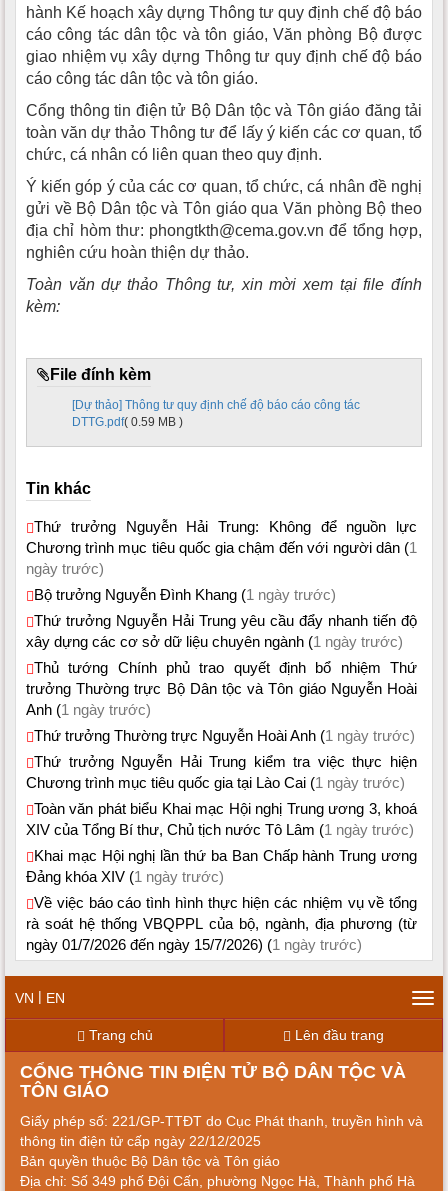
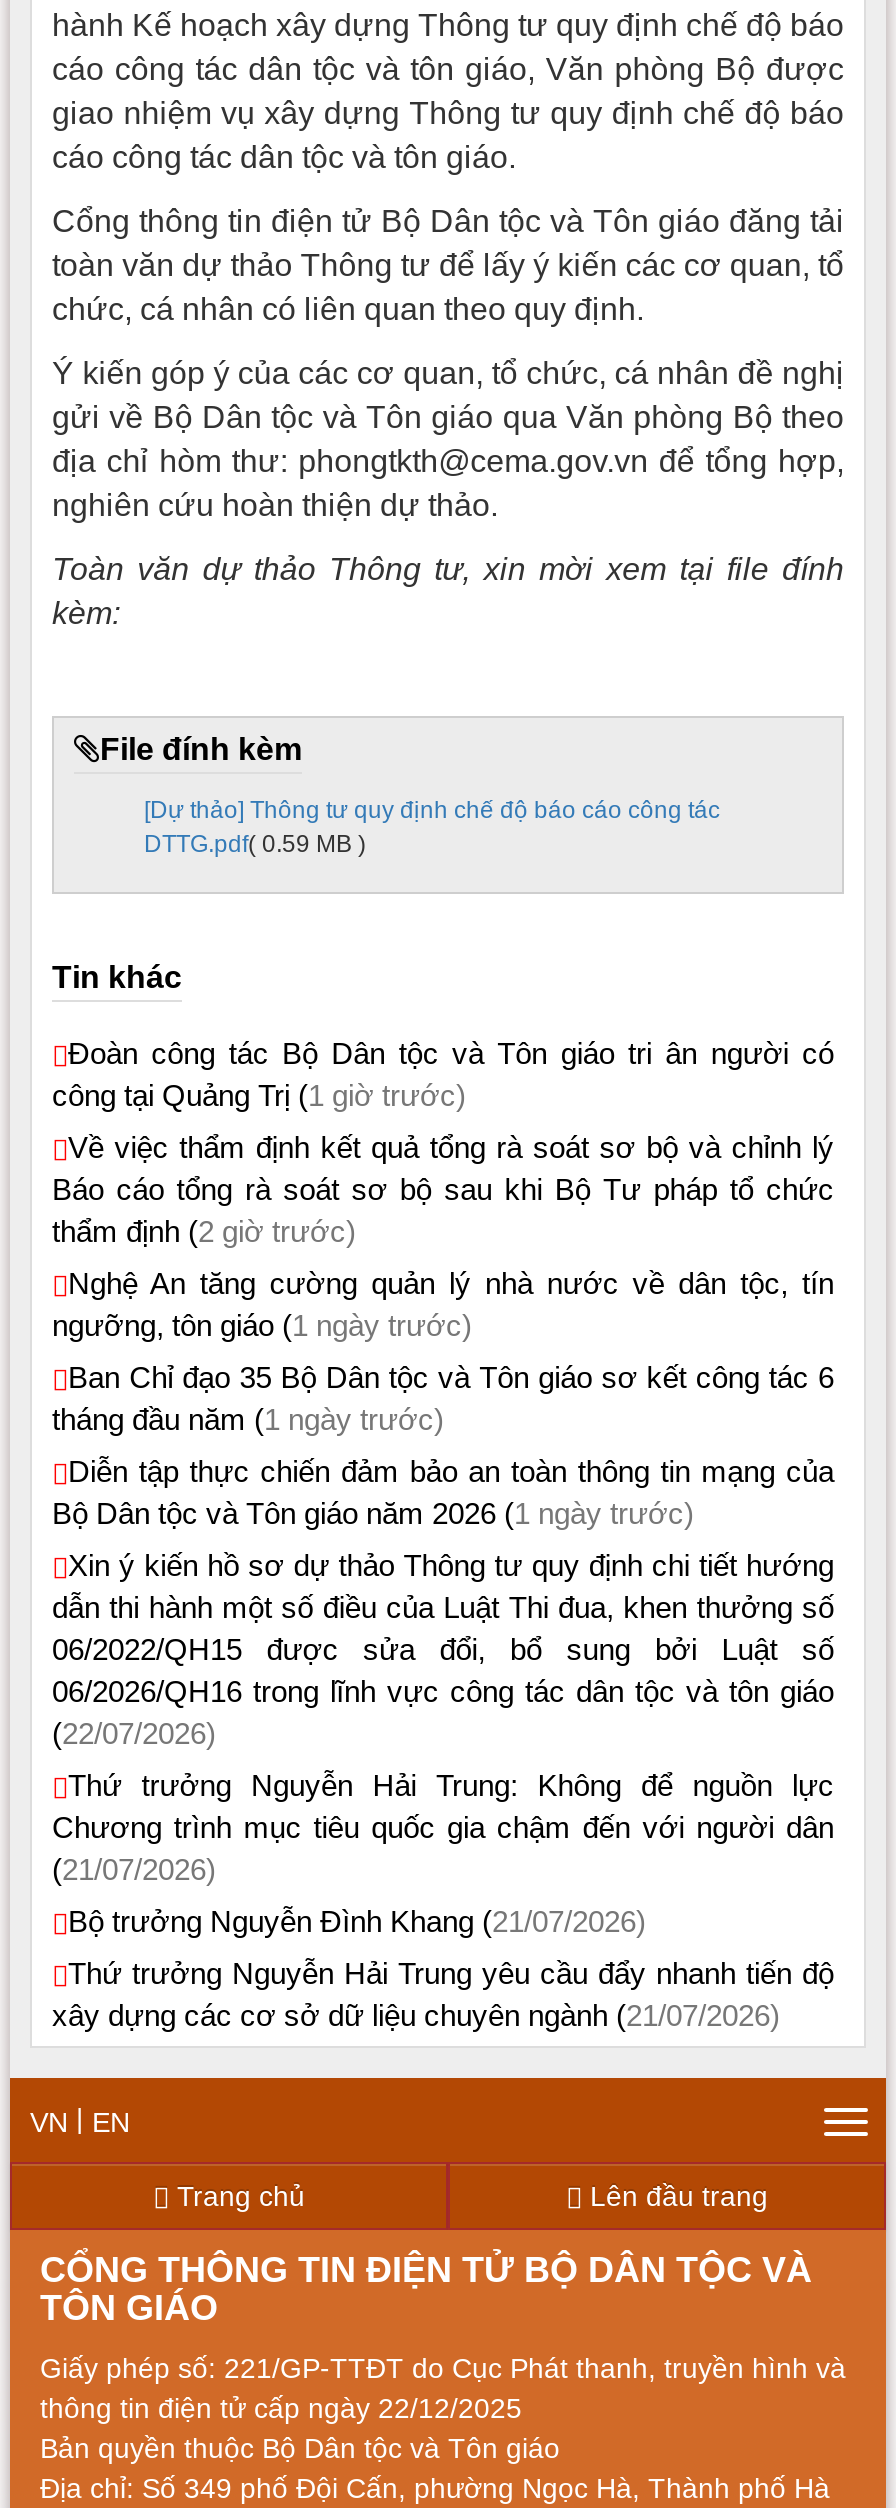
+ Đoàn công tác Bộ Dân tộc và Tôn giáo tri ân người có
+ công tại Quảng Trị (1 giờ trước)
+ Về việc thẩm định kết quả tổng rà soát sơ bộ và chỉnh lý
+ Báo cáo tổng rà soát sơ bộ sau khi Bộ Tư pháp tổ chức
+ thẩm định (2 giờ trước)
+ Nghệ An tăng cường quản lý nhà nước về dân tộc, tín
+ ngưỡng, tôn giáo (1 ngày trước)
+ Ban Chỉ đạo 35 Bộ Dân tộc và Tôn giáo sơ kết công tác 6
+ tháng đầu năm (1 ngày trước)
+ Diễn tập thực chiến đảm bảo an toàn thông tin mạng của
+ Bộ Dân tộc và Tôn giáo năm 2026 (1 ngày trước)
+ Xin ý kiến hồ sơ dự thảo Thông tư quy định chi tiết hướng
+ dẫn thi hành một số điều của Luật Thi đua, khen thưởng số
+ 06/2022/QH15 được sửa đổi, bổ sung bởi Luật số
+ 06/2026/QH16 trong lĩnh vực công tác dân tộc và tôn giáo
+ (22/07/2026)

moved down: Thứ trưởng Nguyễn Hải Trung: Không để nguồn lực

- Chương trình mục tiêu quốc gia chậm đến với người dân (1
- ngày trước)
+ Chương trình mục tiêu quốc gia chậm đến với người dân
+ (21/07/2026)

- Bộ trưởng Nguyễn Đình Khang (1 ngày trước)
+ Bộ trưởng Nguyễn Đình Khang (21/07/2026)

moved down: Thứ trưởng Nguyễn Hải Trung yêu cầu đẩy nhanh tiến độ

- xây dựng các cơ sở dữ liệu chuyên ngành (1 ngày trước)
- Thủ tướng Chính phủ trao quyết định bổ nhiệm Thứ
- trưởng Thường trực Bộ Dân tộc và Tôn giáo Nguyễn Hoài
- Anh (1 ngày trước)
- Thứ trưởng Thường trực Nguyễn Hoài Anh (1 ngày trước)
- Thứ trưởng Nguyễn Hải Trung kiểm tra việc thực hiện
- Chương trình mục tiêu quốc gia tại Lào Cai (1 ngày trước)
- Toàn văn phát biểu Khai mạc Hội nghị Trung ương 3, khoá
- XIV của Tổng Bí thư, Chủ tịch nước Tô Lâm (1 ngày trước)
- Khai mạc Hội nghị lần thứ ba Ban Chấp hành Trung ương
- Đảng khóa XIV (1 ngày trước)
- Về việc báo cáo tình hình thực hiện các nhiệm vụ về tổng
- rà soát hệ thống VBQPPL của bộ, ngành, địa phương (từ
- ngày 01/7/2026 đến ngày 15/7/2026) (1 ngày trước)
+ xây dựng các cơ sở dữ liệu chuyên ngành (21/07/2026)
